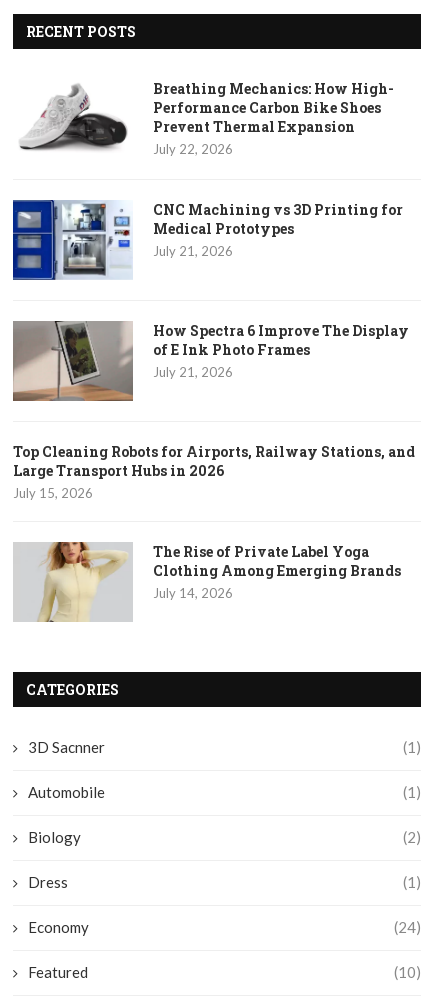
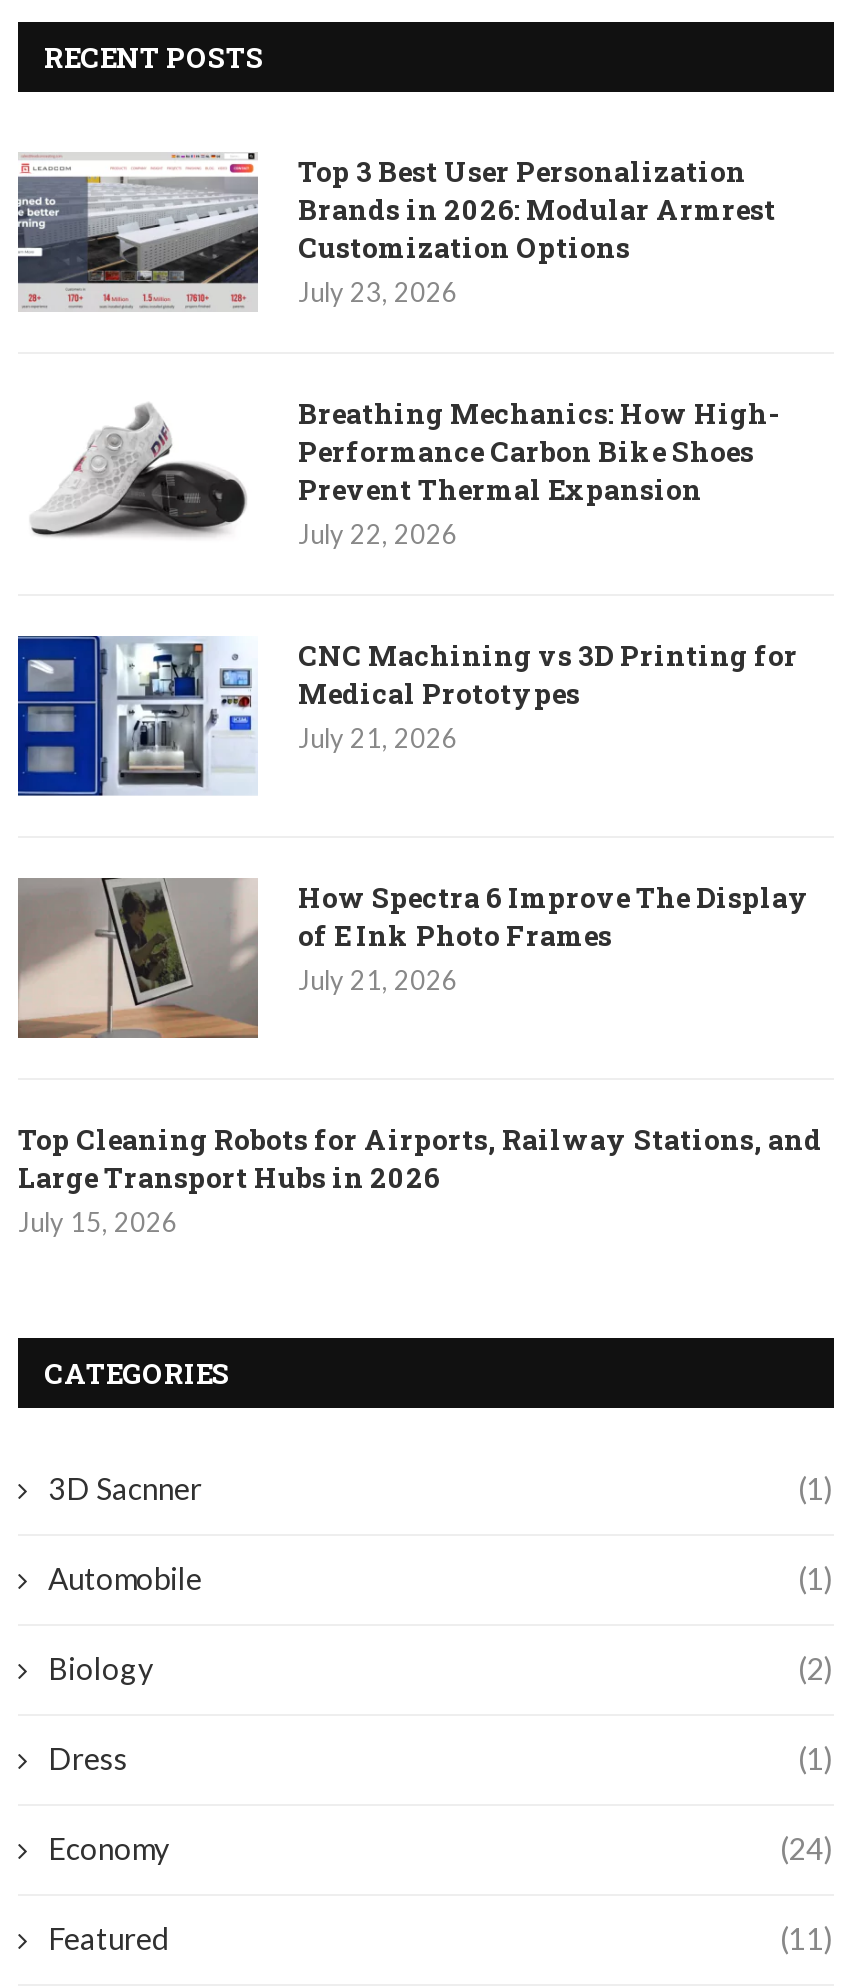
+ [image]
+ Top 3 Best User Personalization
+ Brands in 2026: Modular Armrest
+ Customization Options
+ July 23, 2026

moved down: [image] | Breathing Mechanics: How High- | Performance Carbon Bike Shoes | ... | Large Transport Hubs in 2026 | July 15, 2026

- [image]
- The Rise of Private Label Yoga
- Clothing Among Emerging Brands
- July 14, 2026

- (10)
+ (11)
